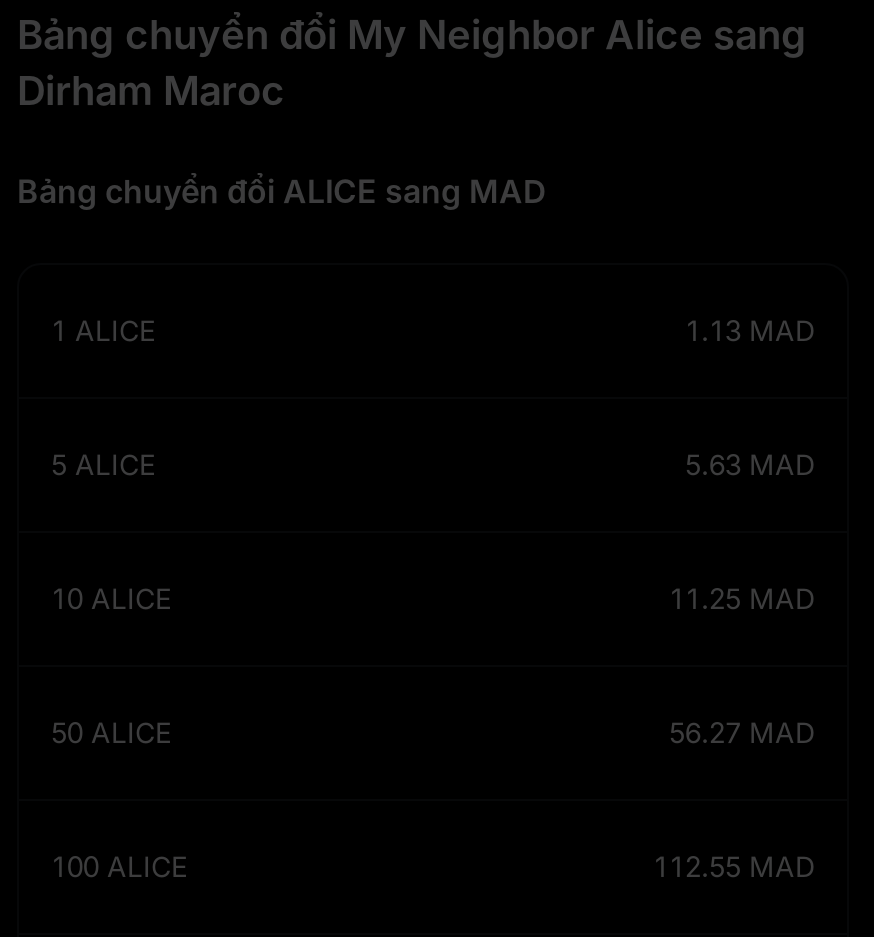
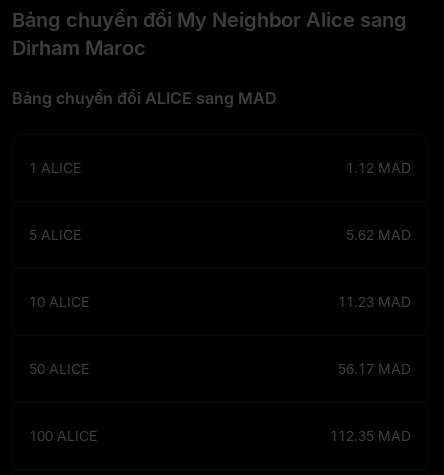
- 1.13 MAD
+ 1.12 MAD

- 5.63 MAD
+ 5.62 MAD

- 11.25 MAD
+ 11.23 MAD

- 56.27 MAD
+ 56.17 MAD

- 112.55 MAD
+ 112.35 MAD
